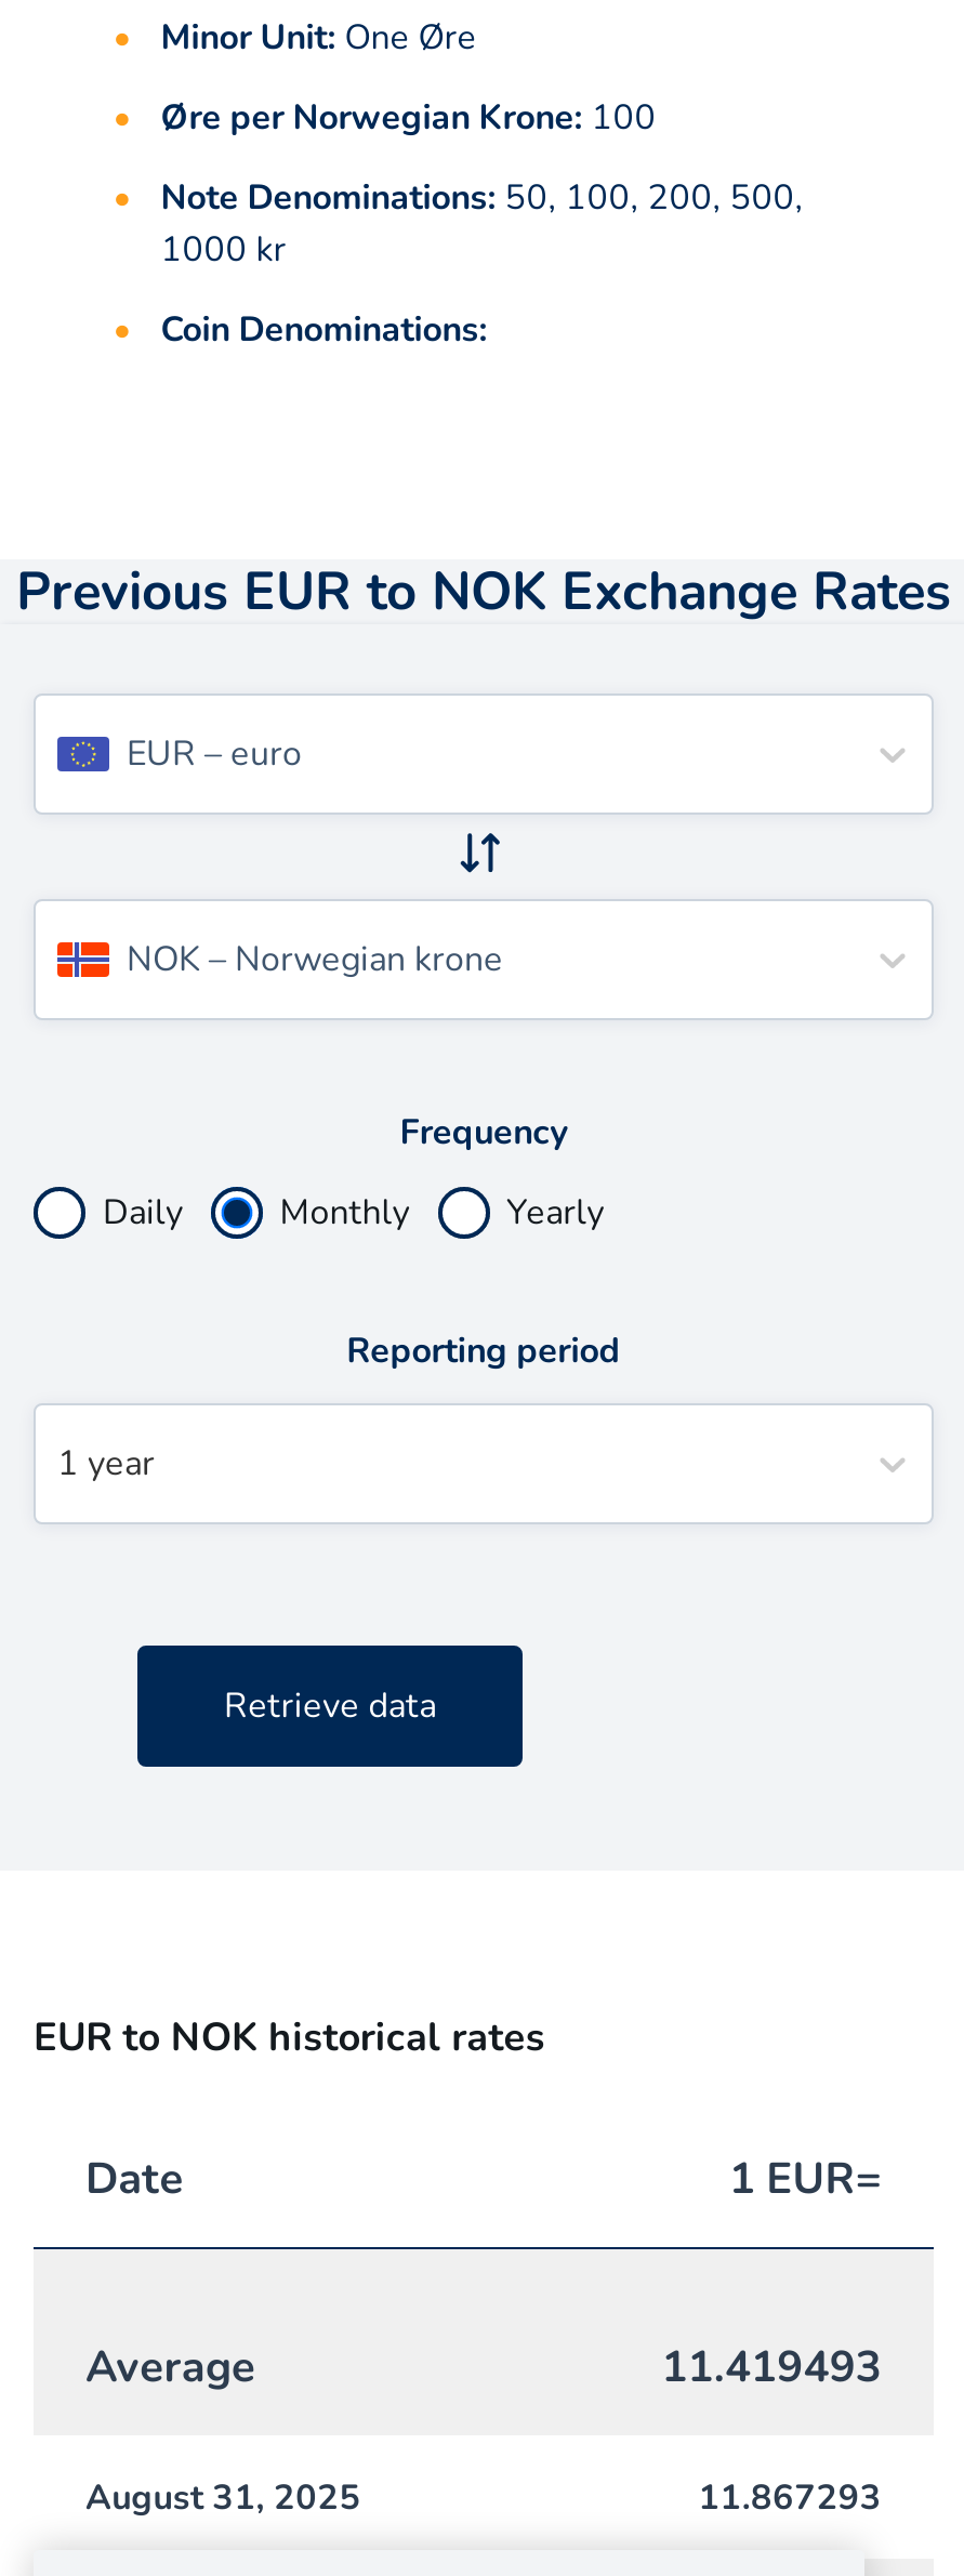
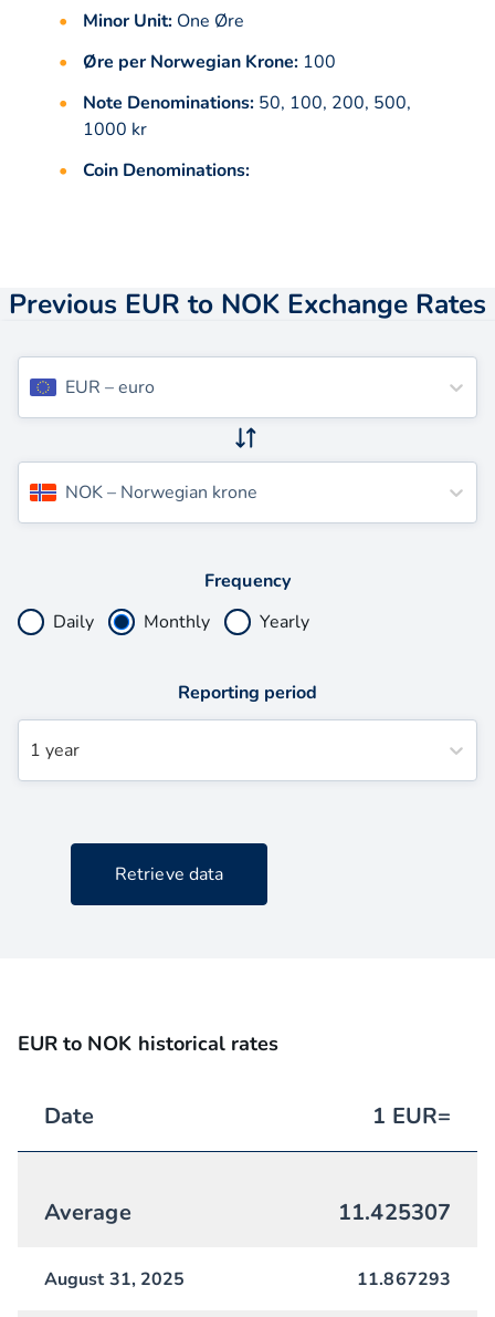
- 11.419493
+ 11.425307
